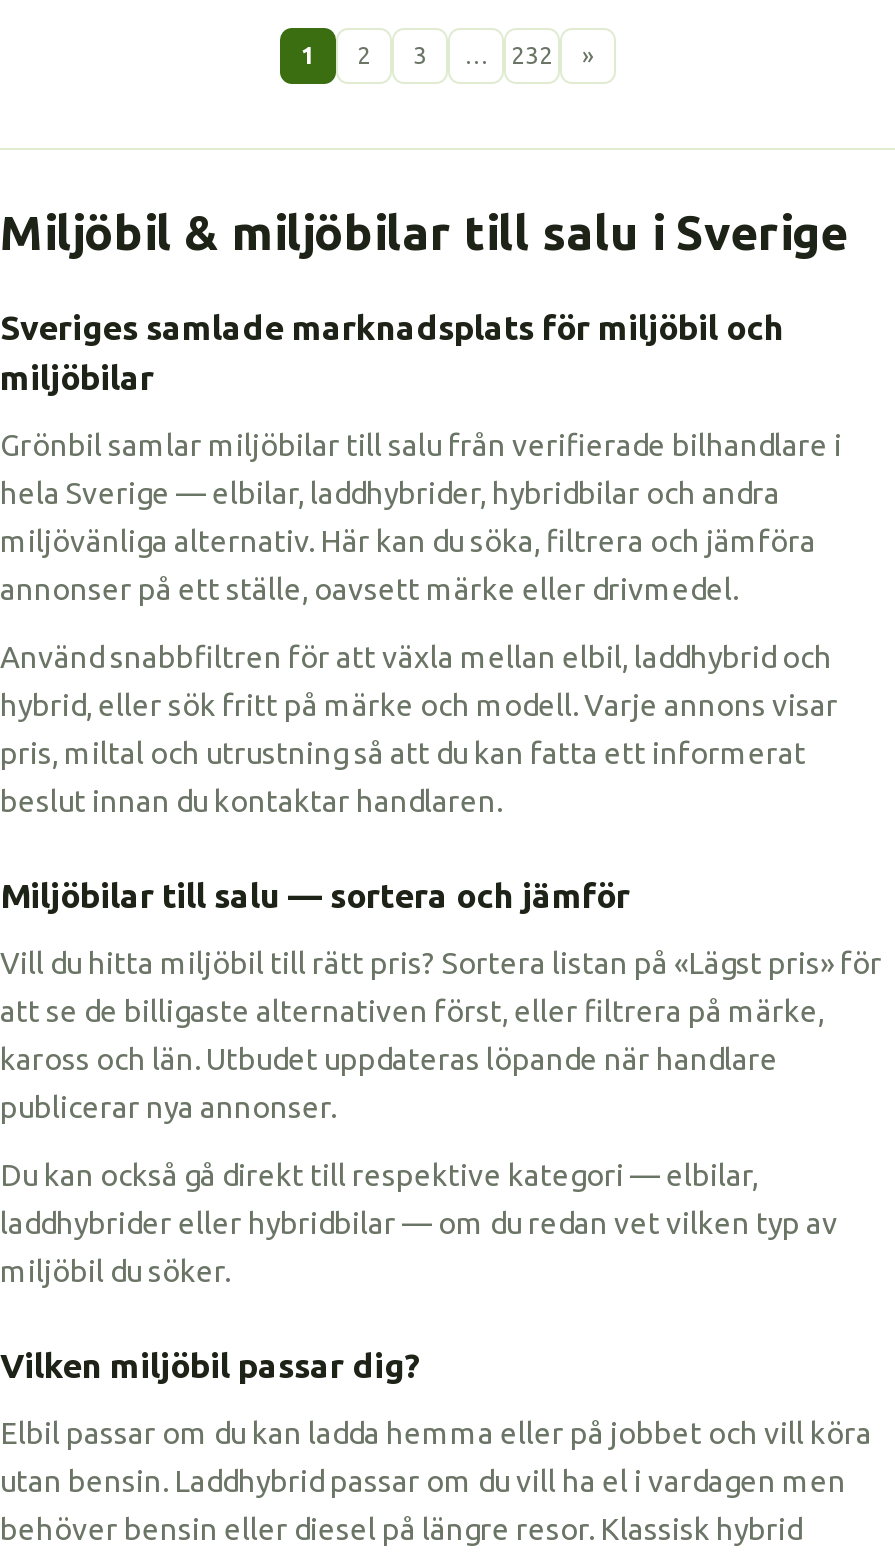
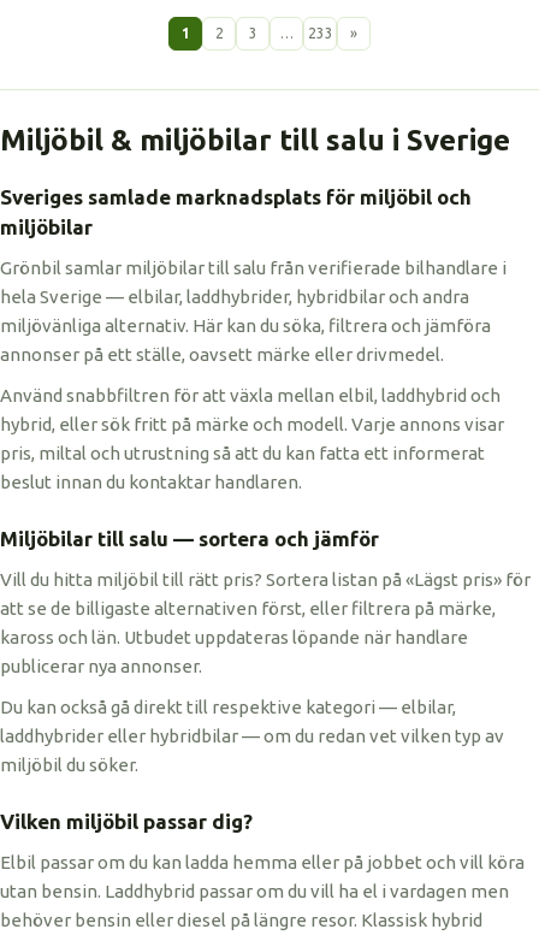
- 232
+ 233
